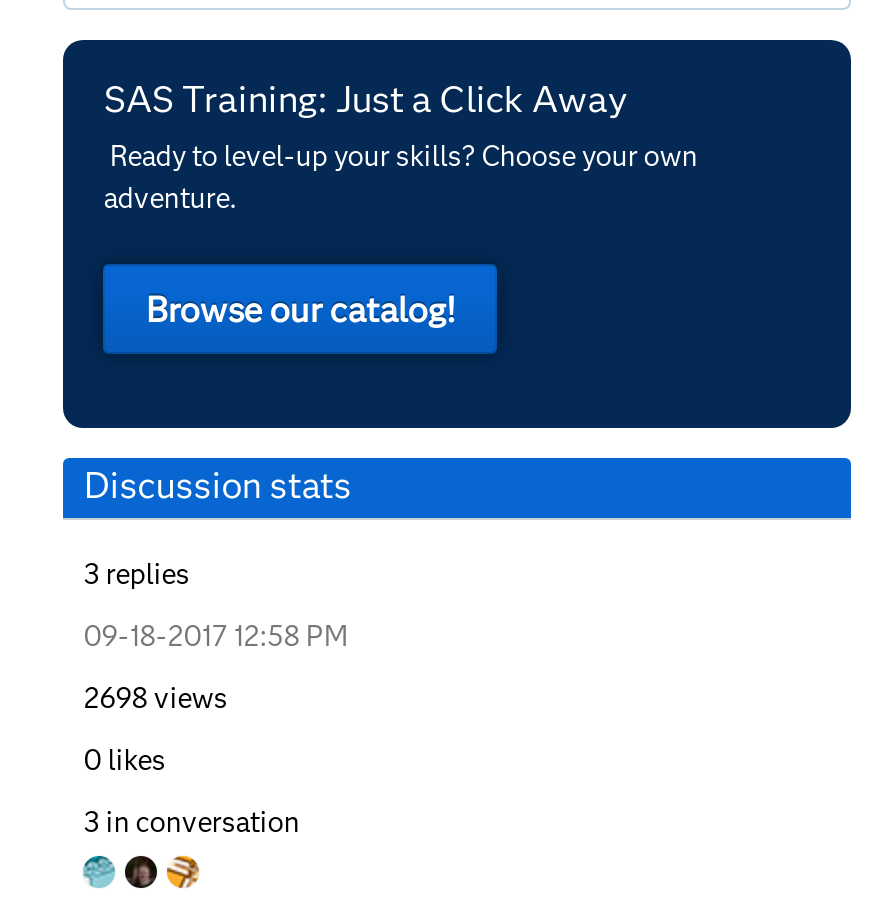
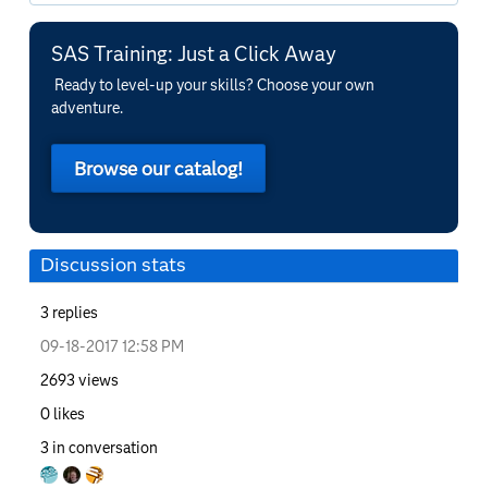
- 2698 views
+ 2693 views
